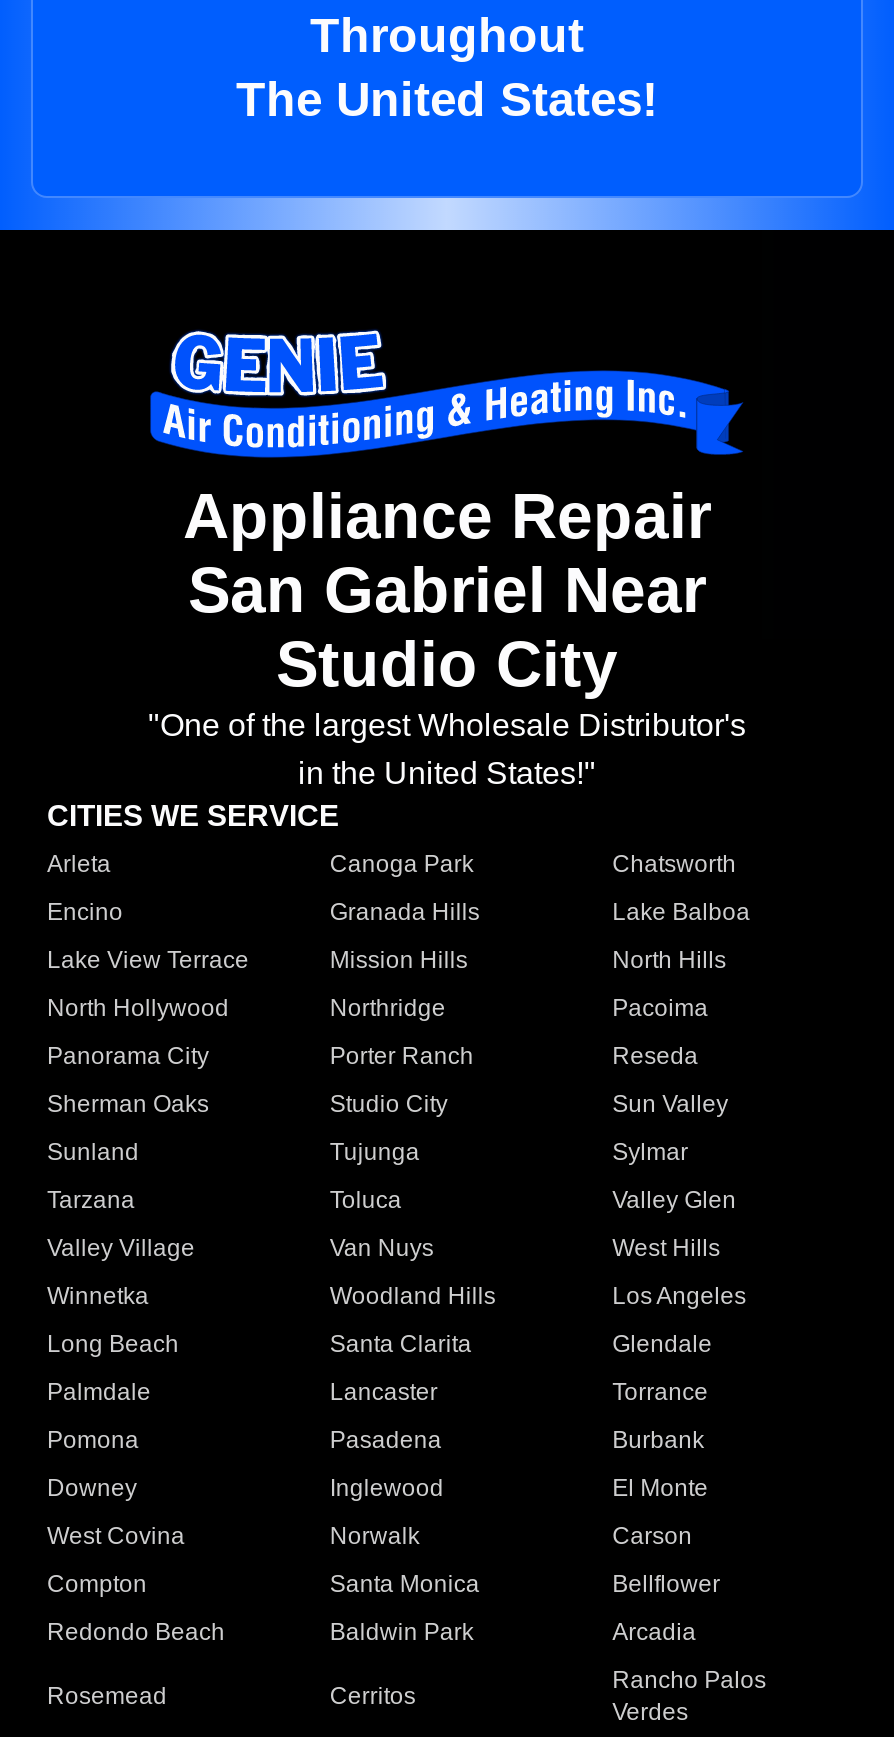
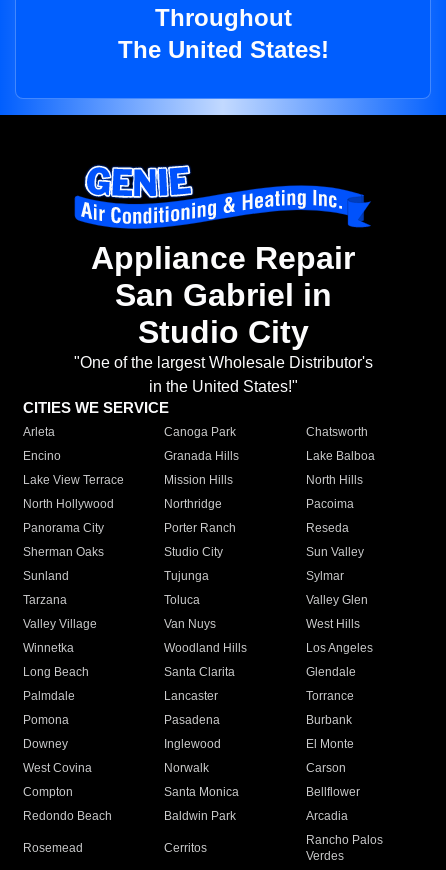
- San Gabriel Near
+ San Gabriel in
